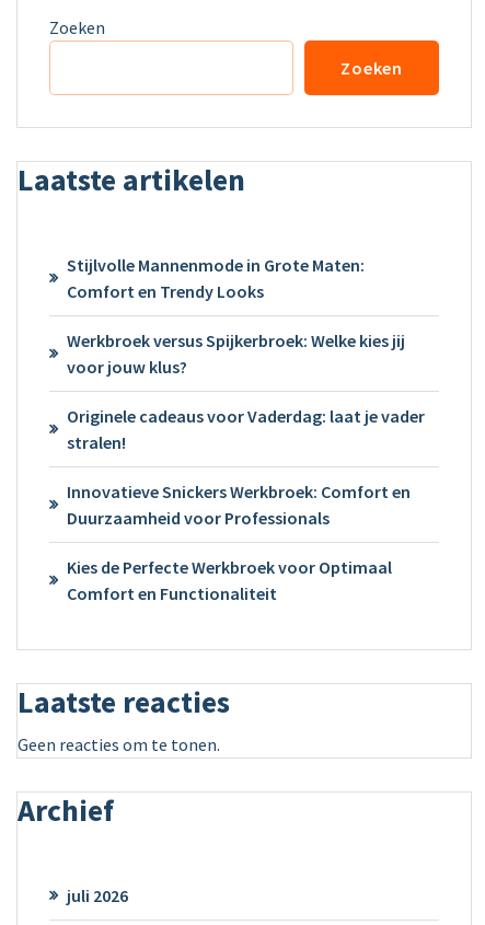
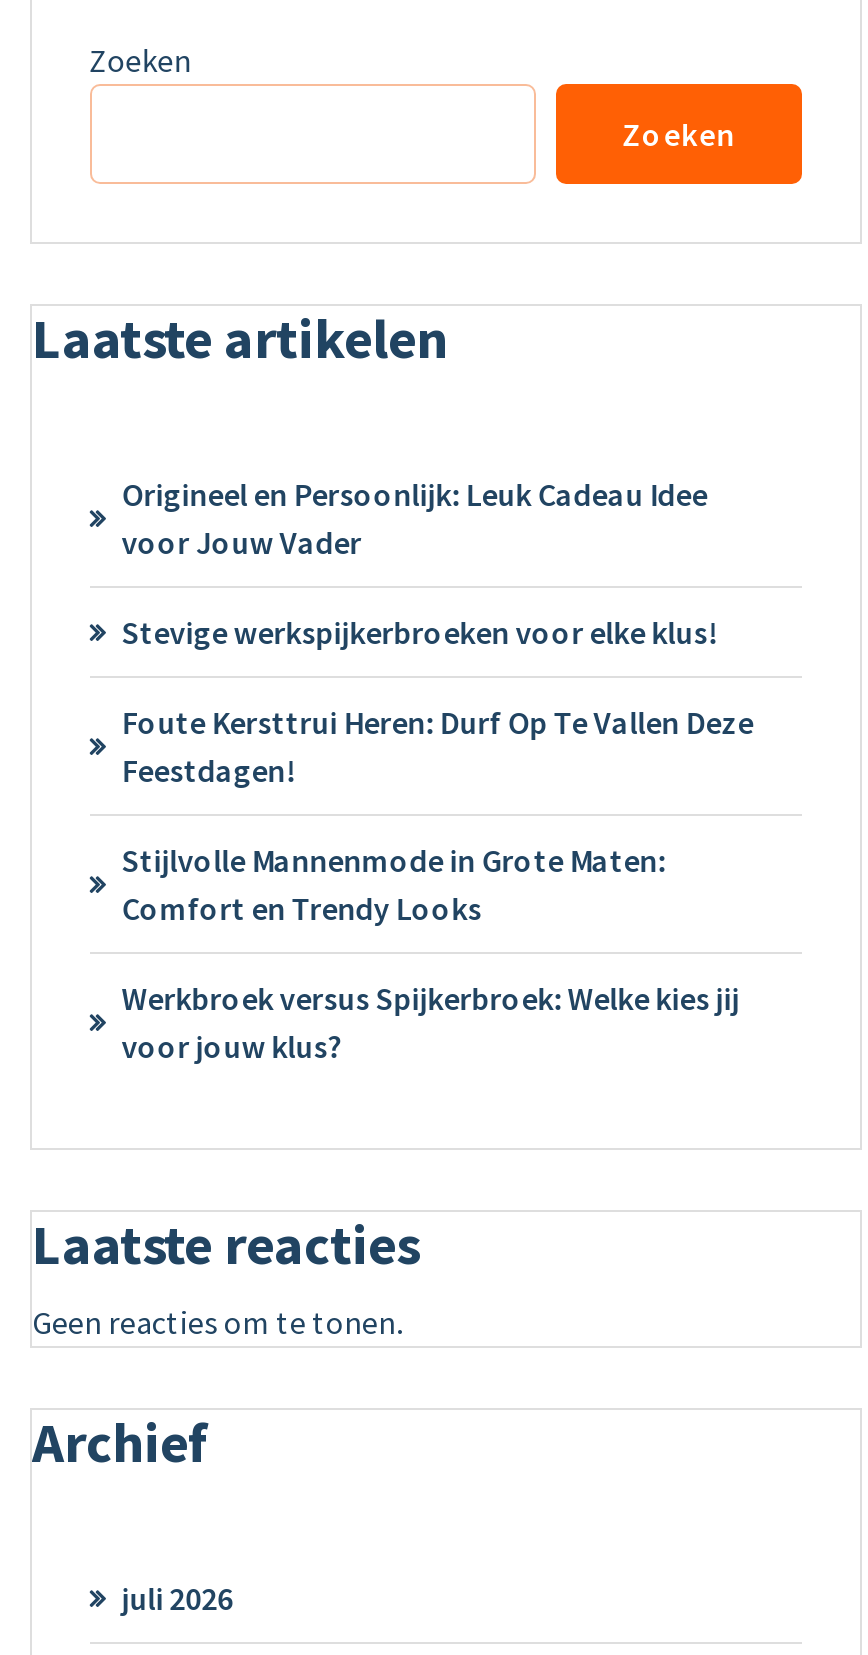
+ Origineel en Persoonlijk: Leuk Cadeau Idee
+ voor Jouw Vader
+ Stevige werkspijkerbroeken voor elke klus!
+ Foute Kersttrui Heren: Durf Op Te Vallen Deze
+ Feestdagen!

moved down: Stijlvolle Mannenmode in Grote Maten: | Comfort en Trendy Looks | Werkbroek versus Spijkerbroek: Welke kies jij | voor jouw klus?

- Originele cadeaus voor Vaderdag: laat je vader
- stralen!
- Innovatieve Snickers Werkbroek: Comfort en
- Duurzaamheid voor Professionals
- Kies de Perfecte Werkbroek voor Optimaal
- Comfort en Functionaliteit
